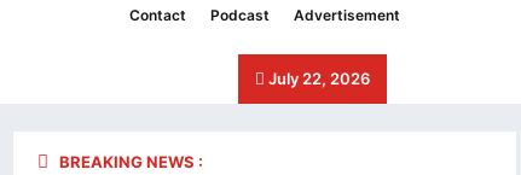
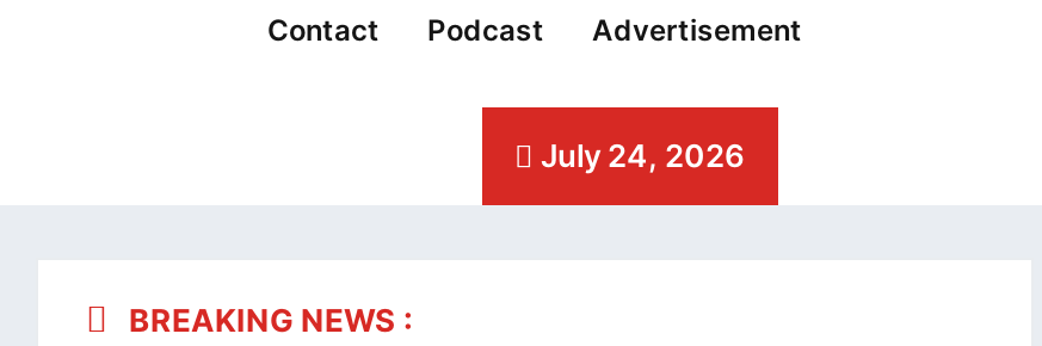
- July 22, 2026
+ July 24, 2026
